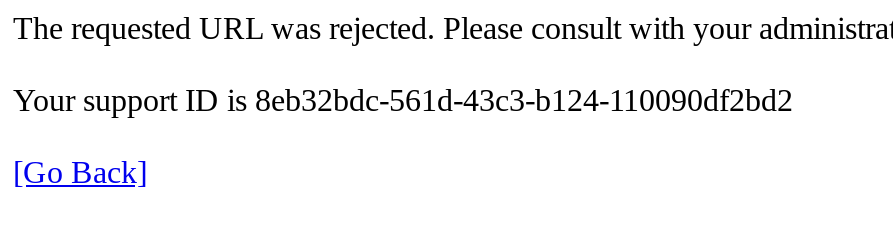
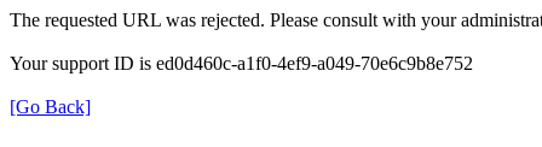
- Your support ID is 8eb32bdc-561d-43c3-b124-110090df2bd2
+ Your support ID is ed0d460c-a1f0-4ef9-a049-70e6c9b8e752
